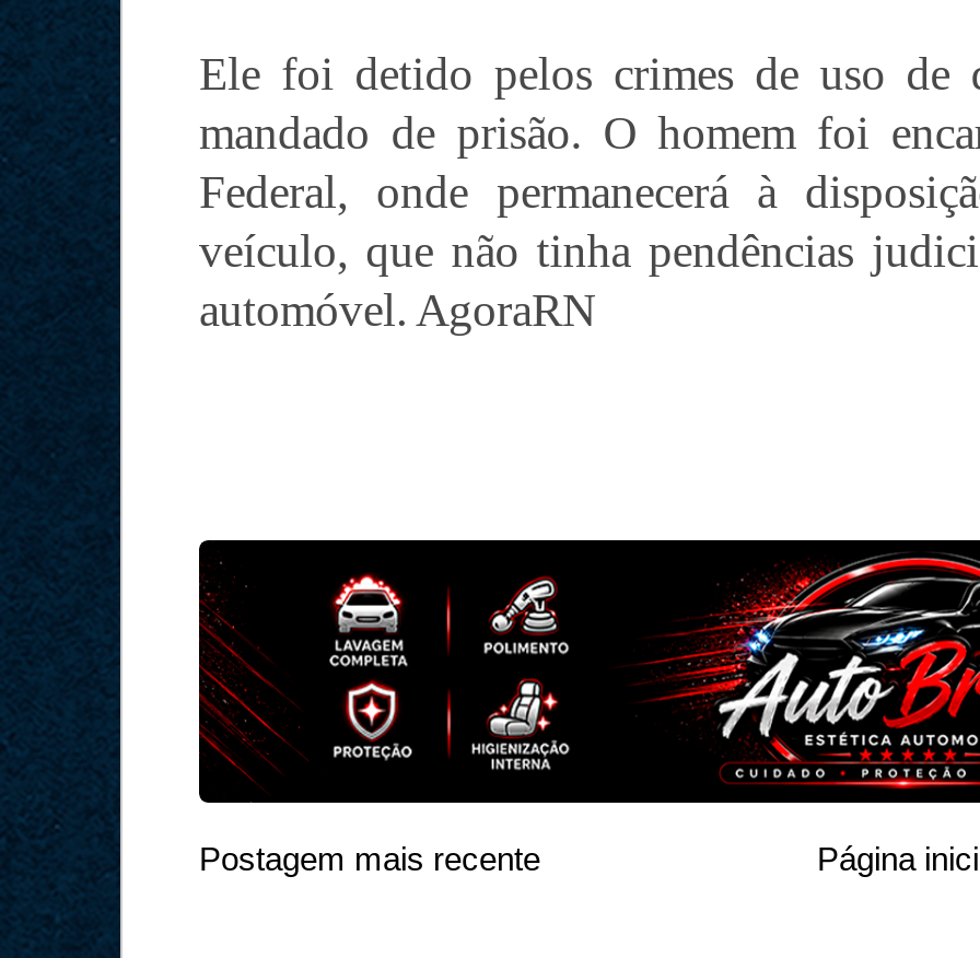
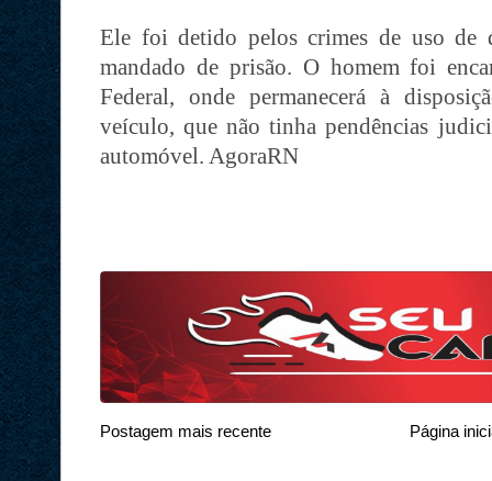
- [image]
+ [image]
